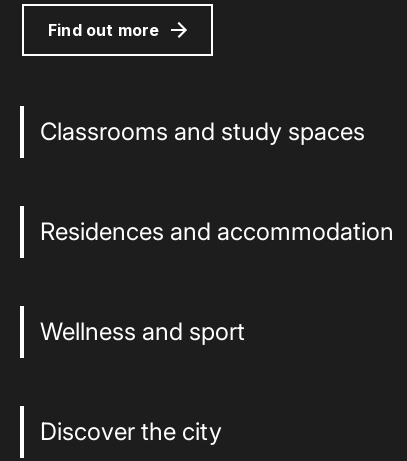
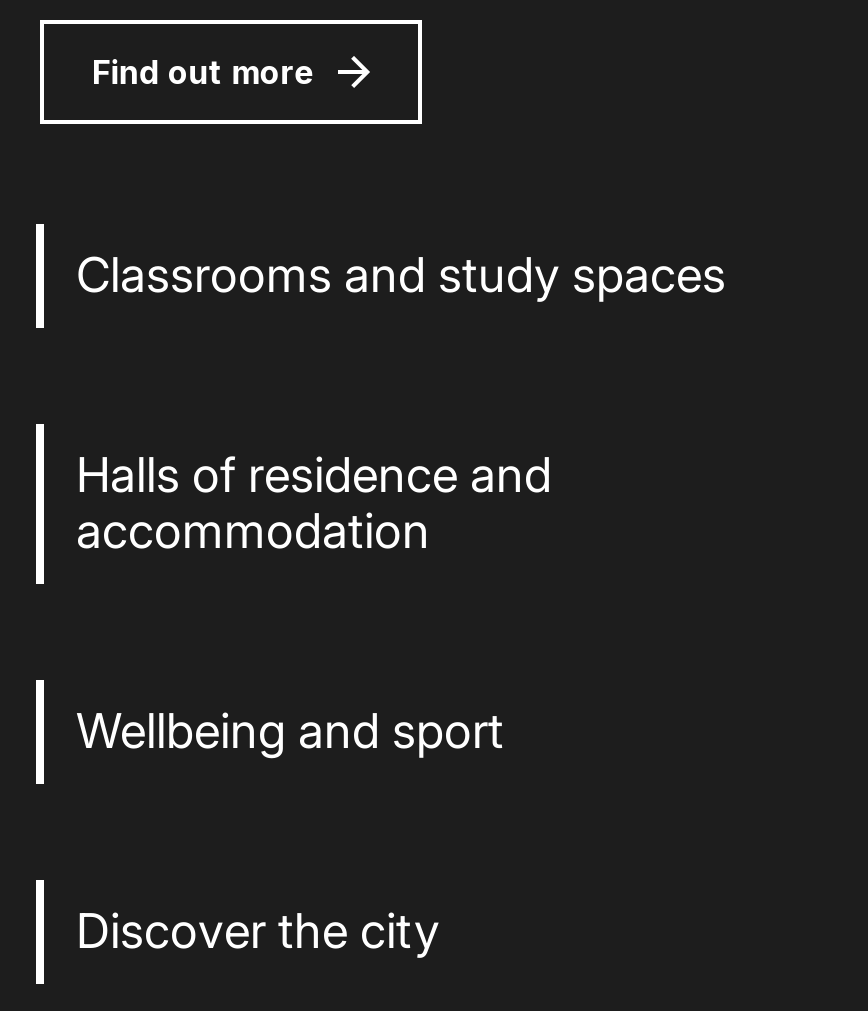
- Residences and accommodation
+ Halls of residence and
+ accommodation

- Wellness and sport
+ Wellbeing and sport
